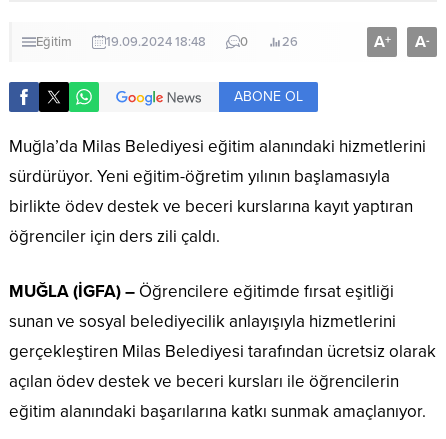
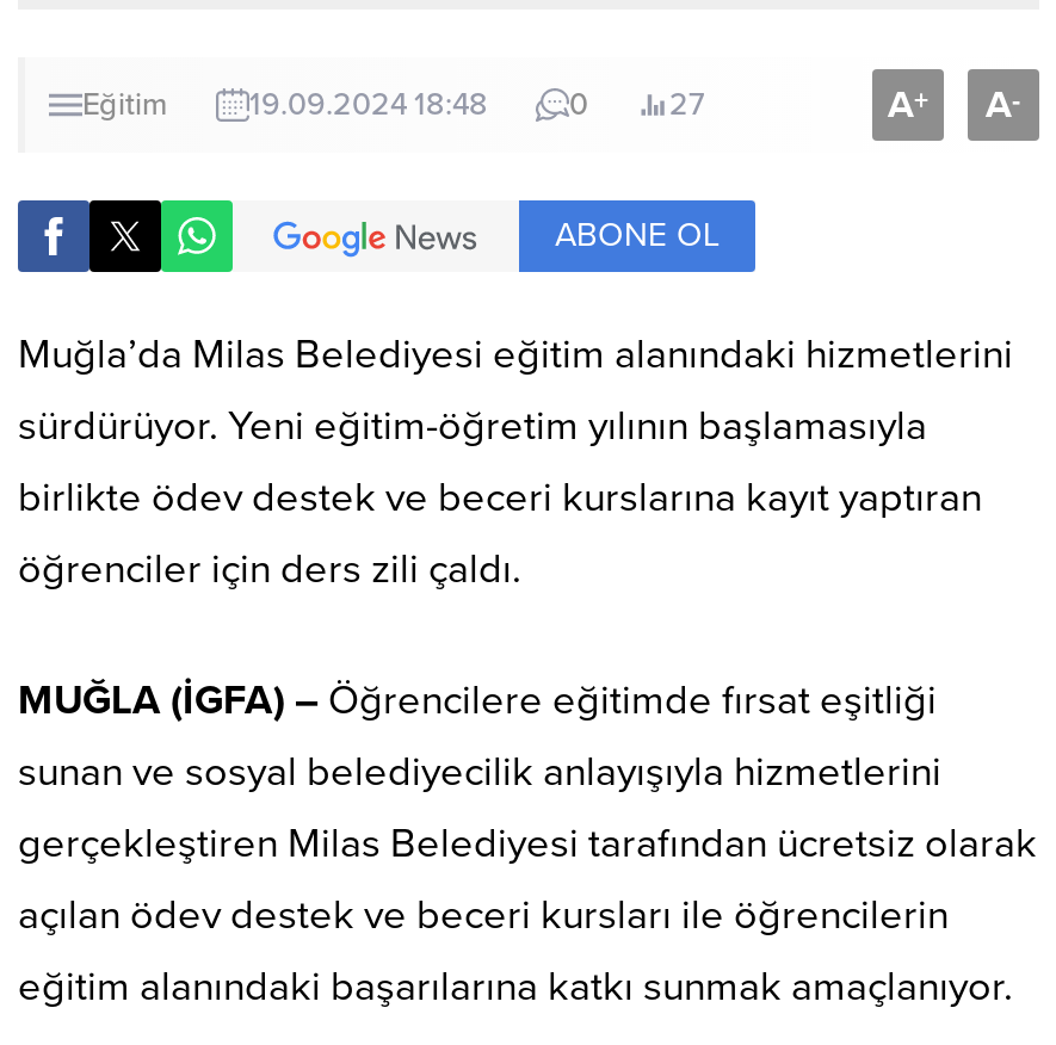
- 26
+ 27
